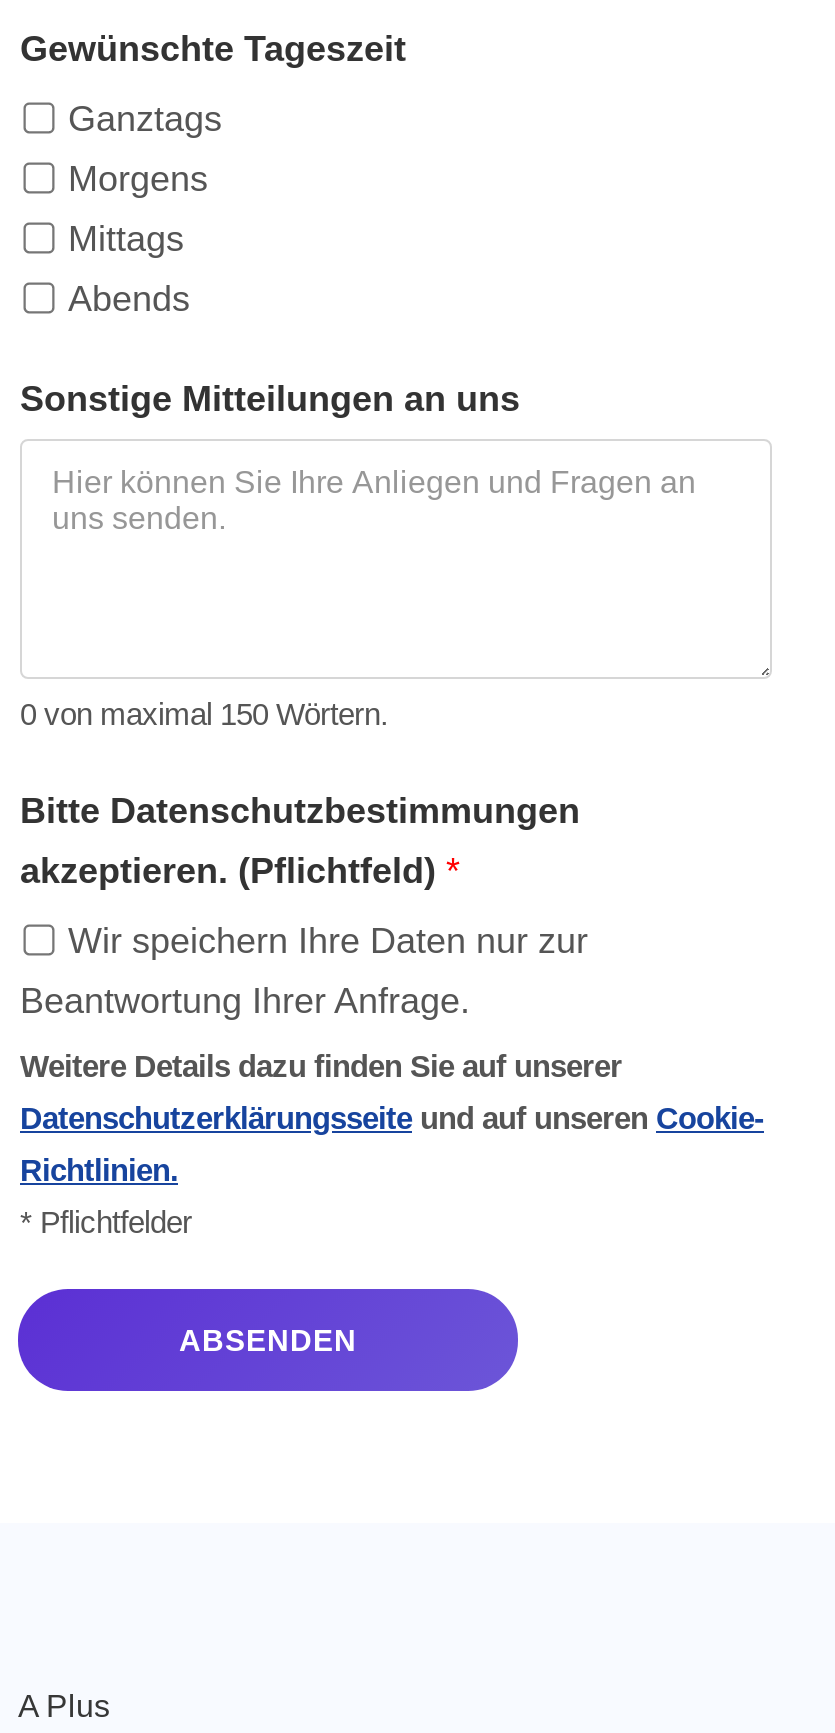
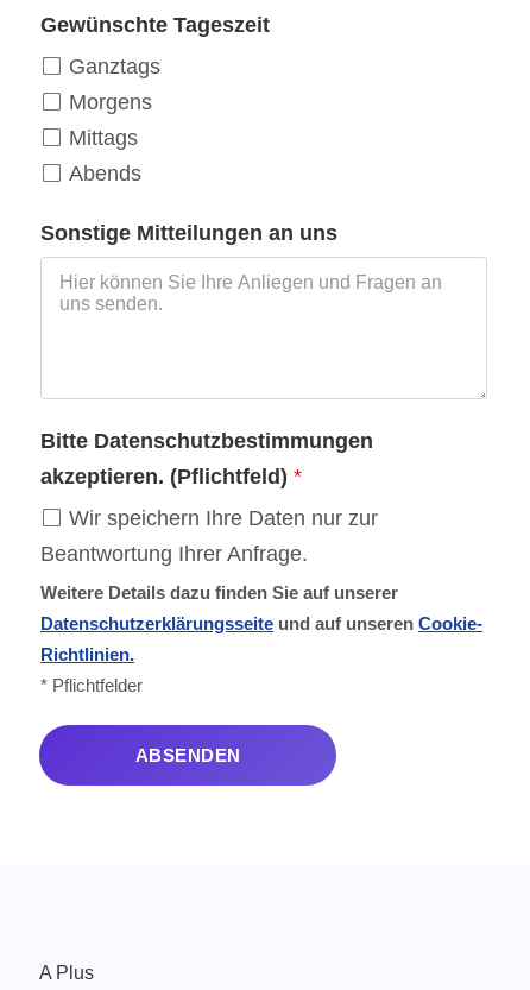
- 0 von maximal 150 Wörtern.
